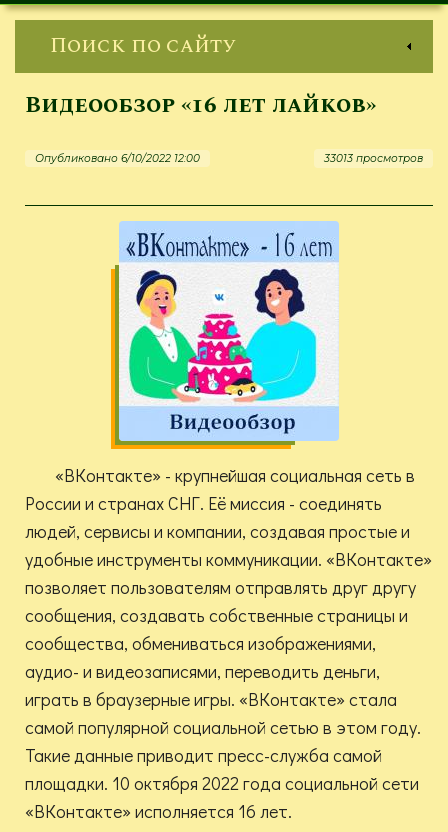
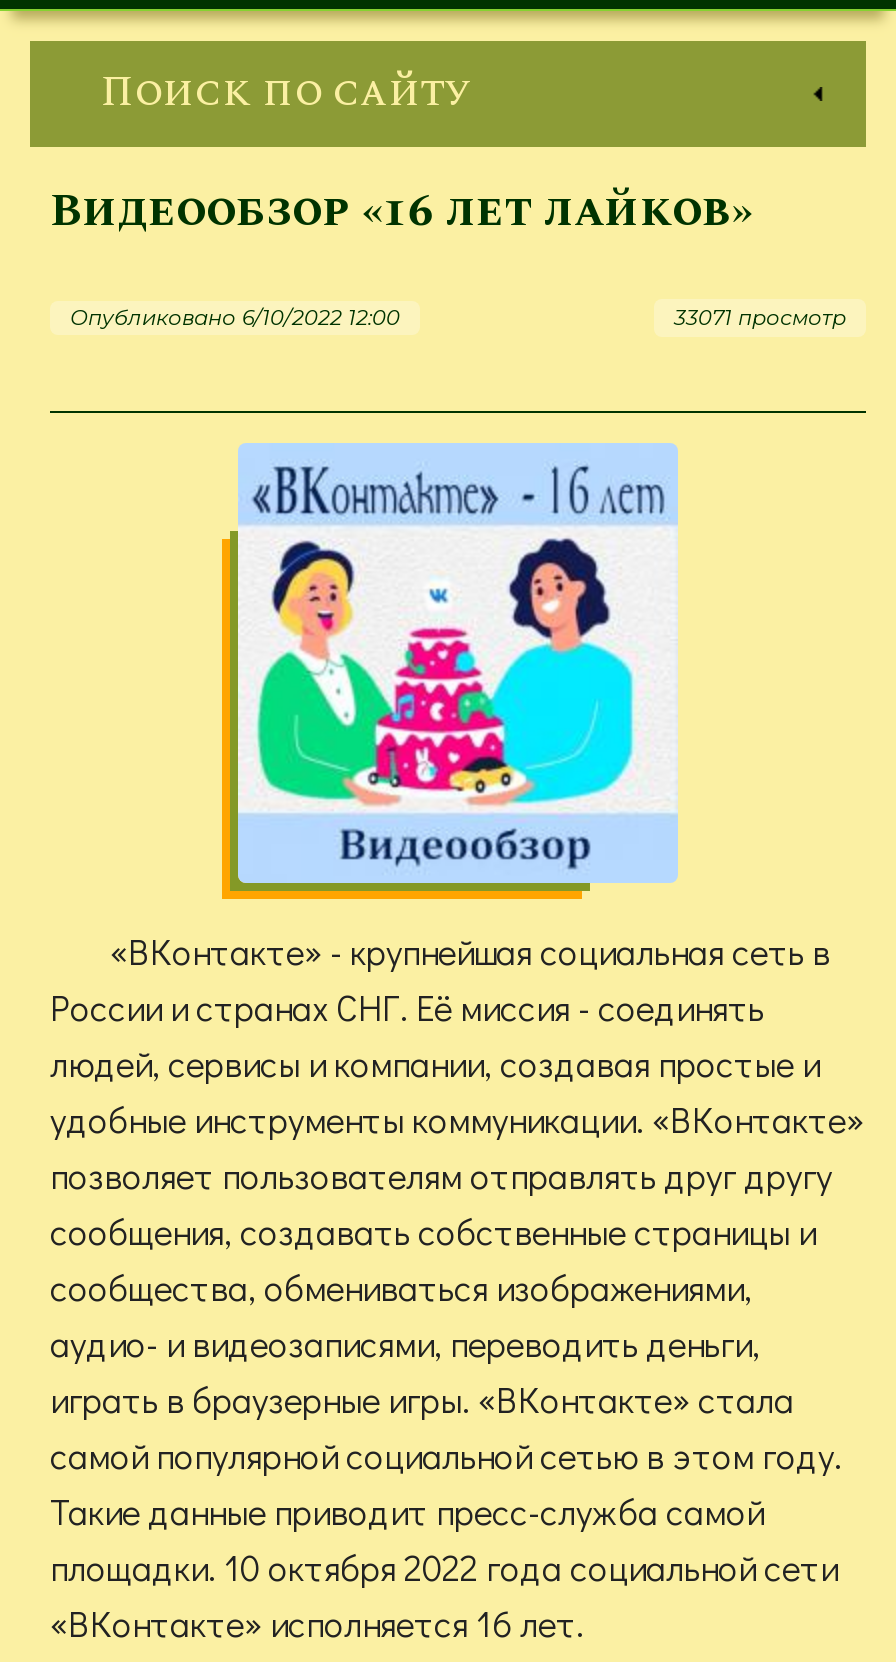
- 33013 просмотров
+ 33071 просмотр
